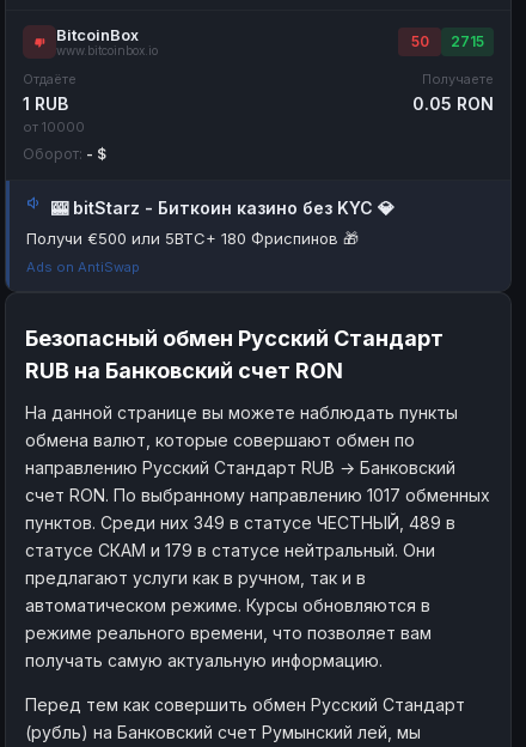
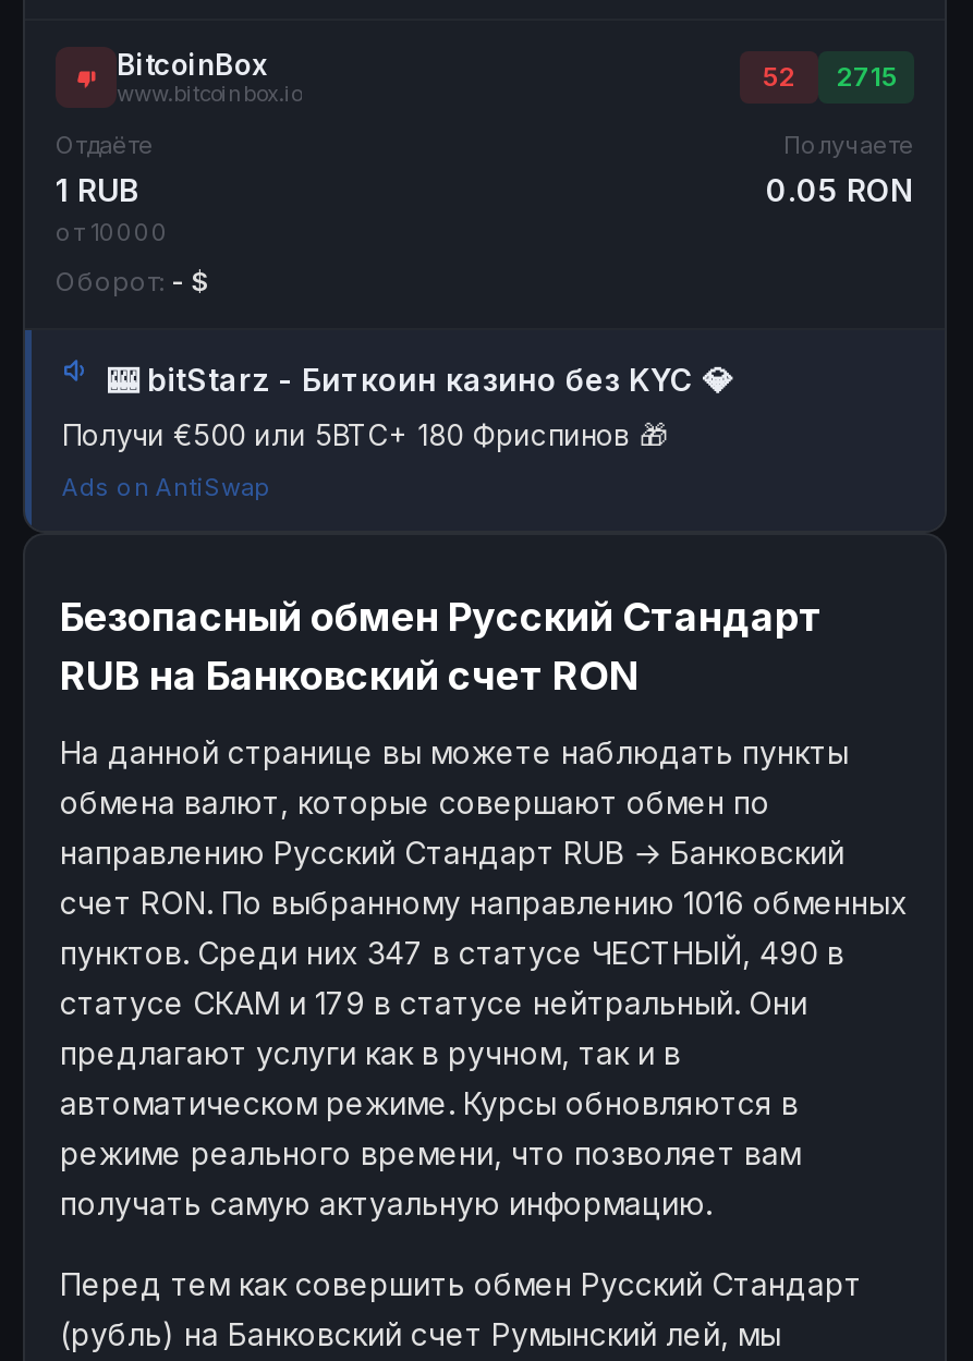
- 50 2715
+ 52 2715

- счет RON. По выбранному направлению 1017 обменных
+ счет RON. По выбранному направлению 1016 обменных

- пунктов. Среди них 349 в статусе ЧЕСТНЫЙ, 489 в
+ пунктов. Среди них 347 в статусе ЧЕСТНЫЙ, 490 в
